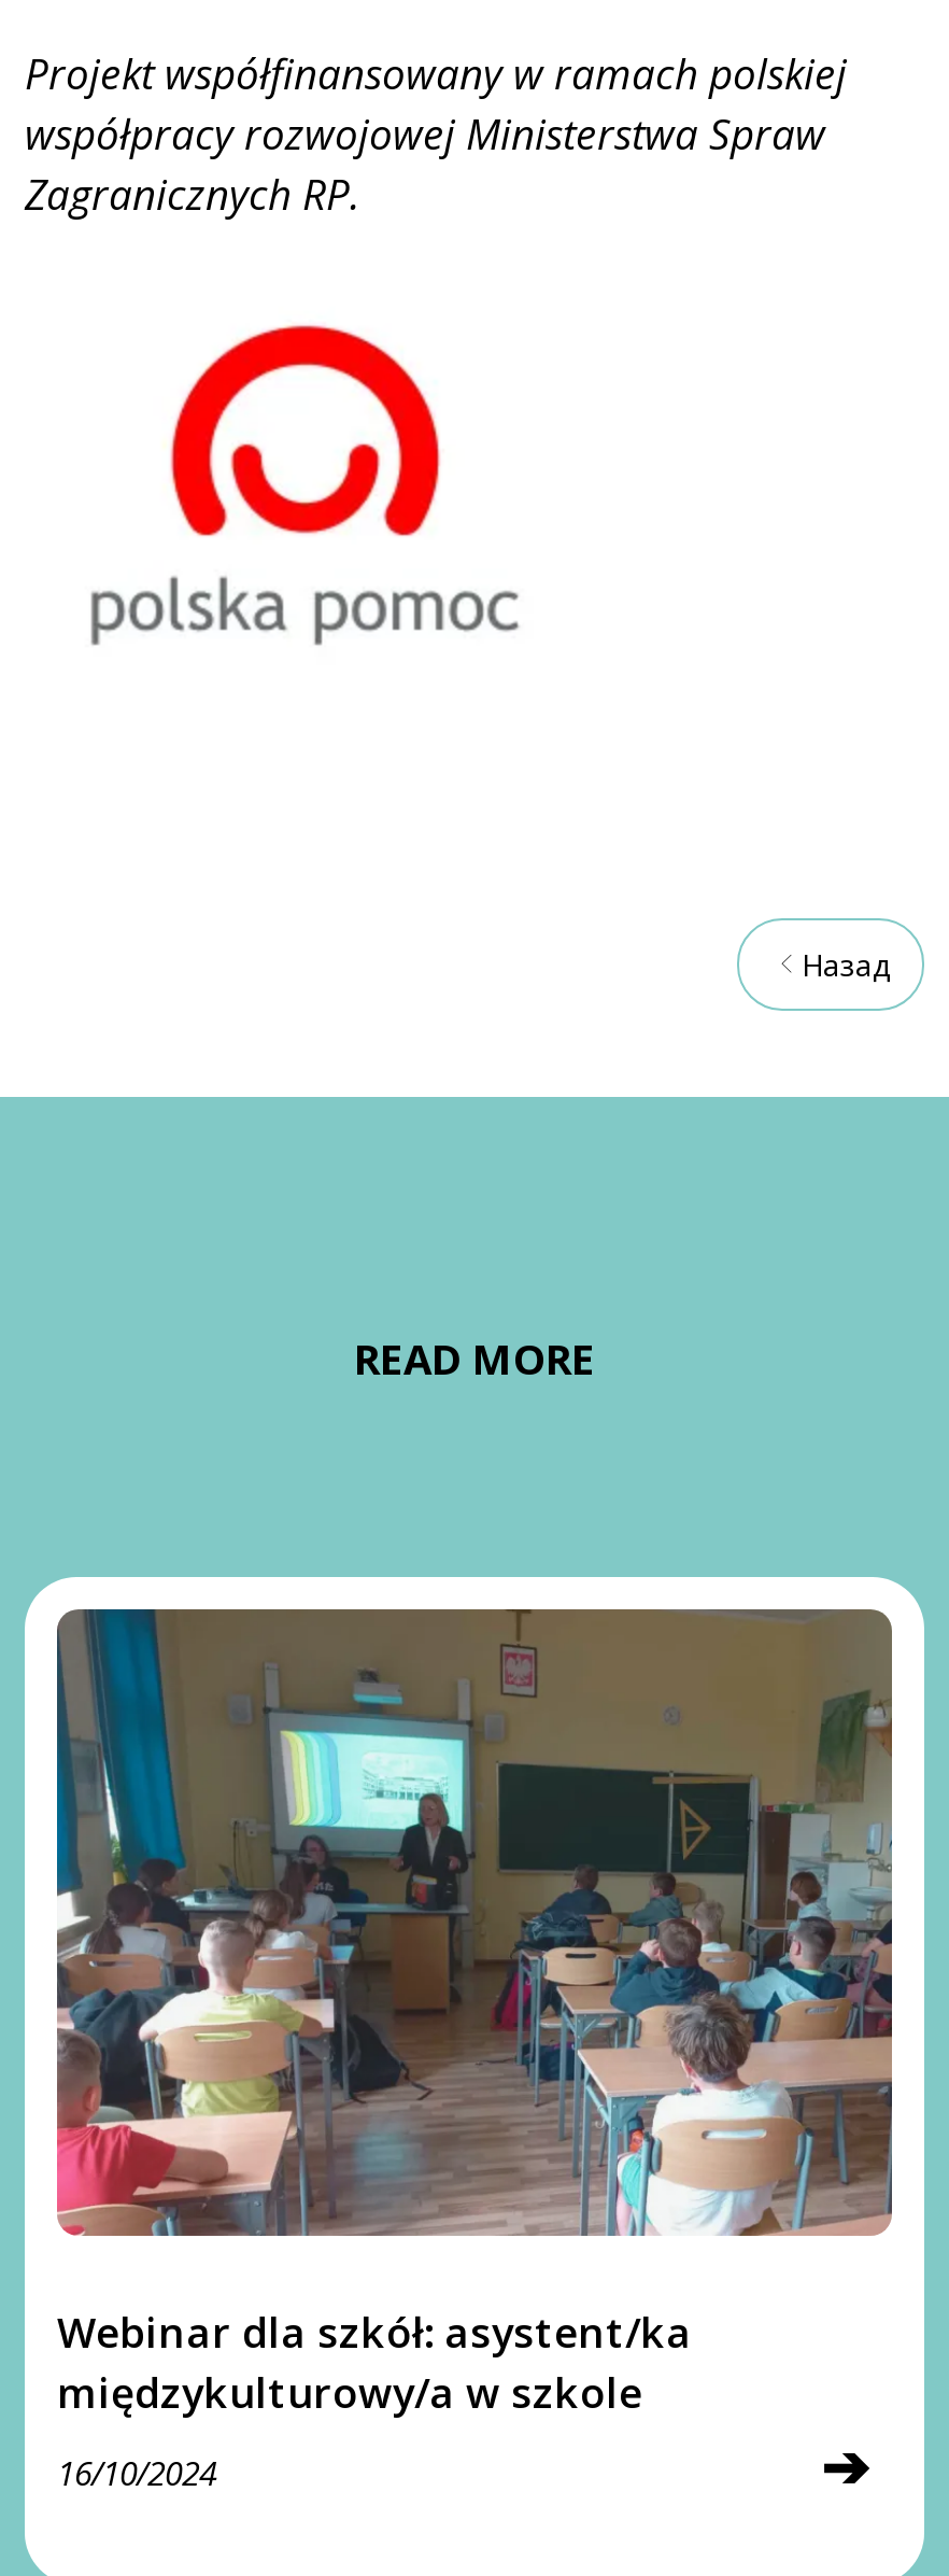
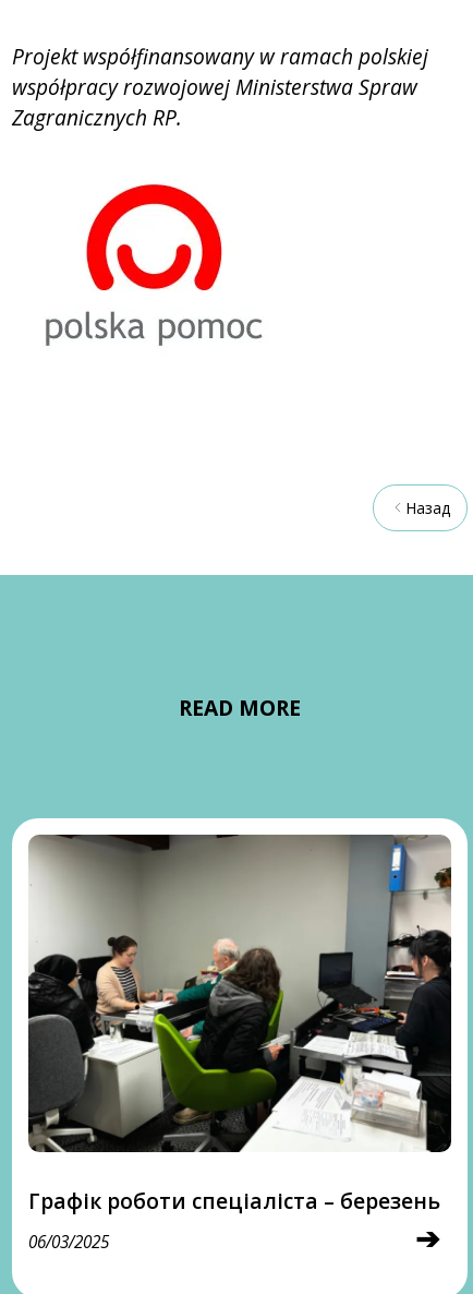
- [image]
- Webinar dla szkół: asystent/ka
- międzykulturowy/a w szkole
+ [image]
+ Графік роботи спеціаліста – березень

- 16/10/2024
+ 06/03/2025
